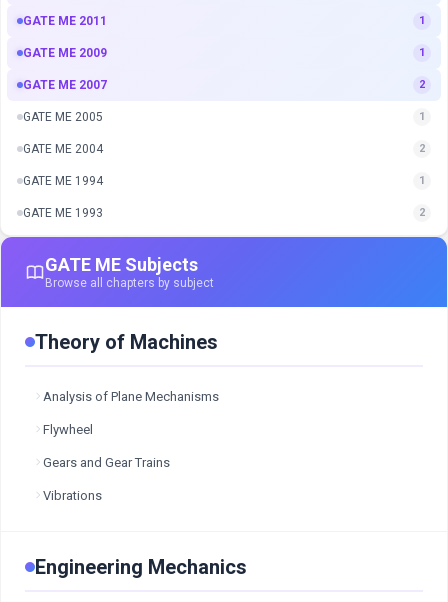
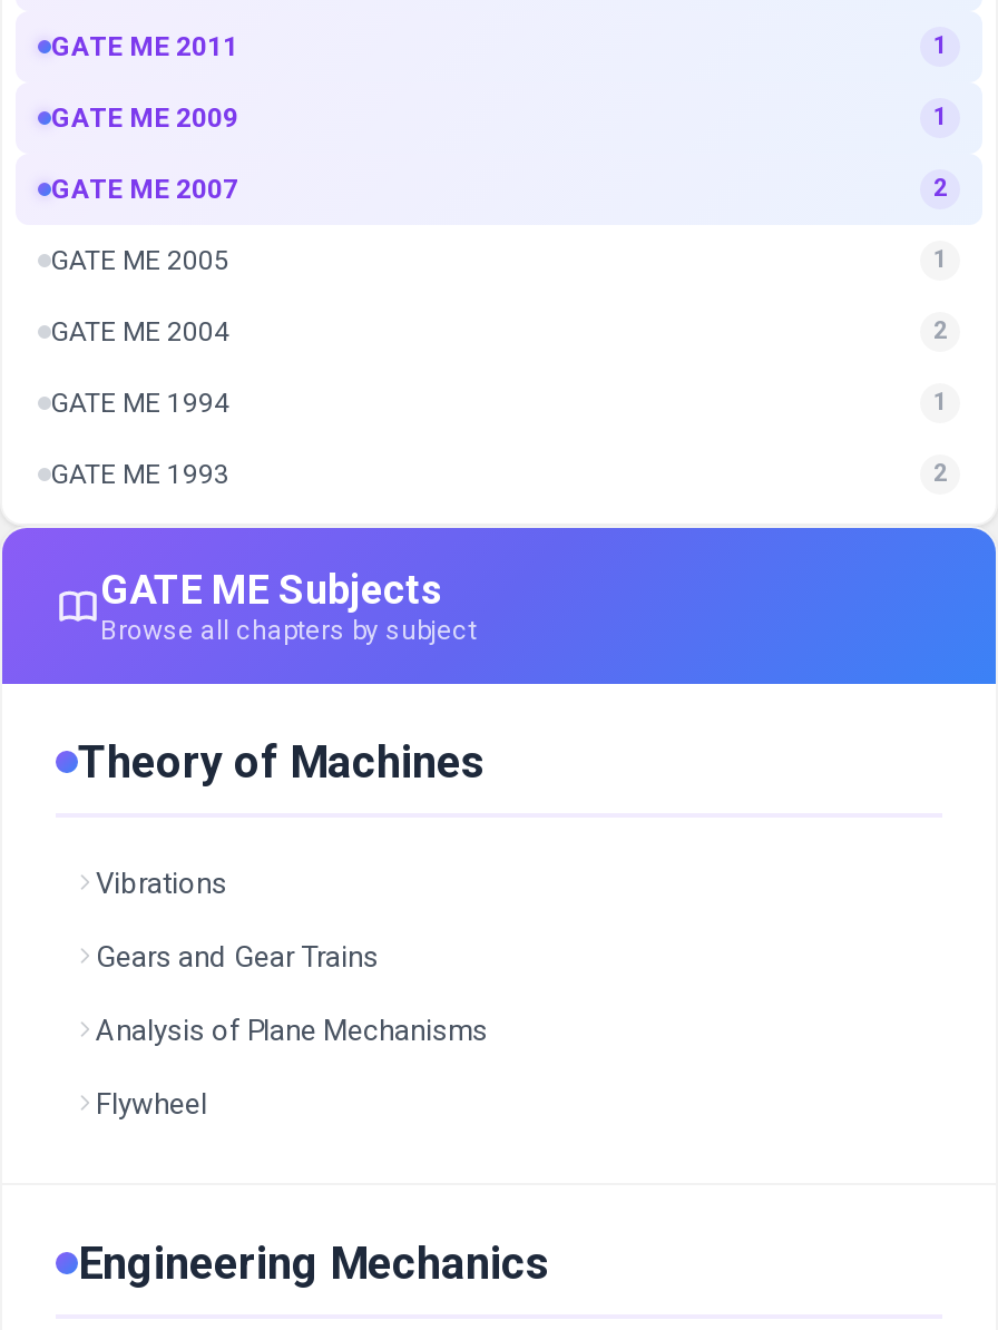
moved down: Analysis of Plane Mechanisms | Flywheel

moved up: Gears and Gear Trains | Vibrations
